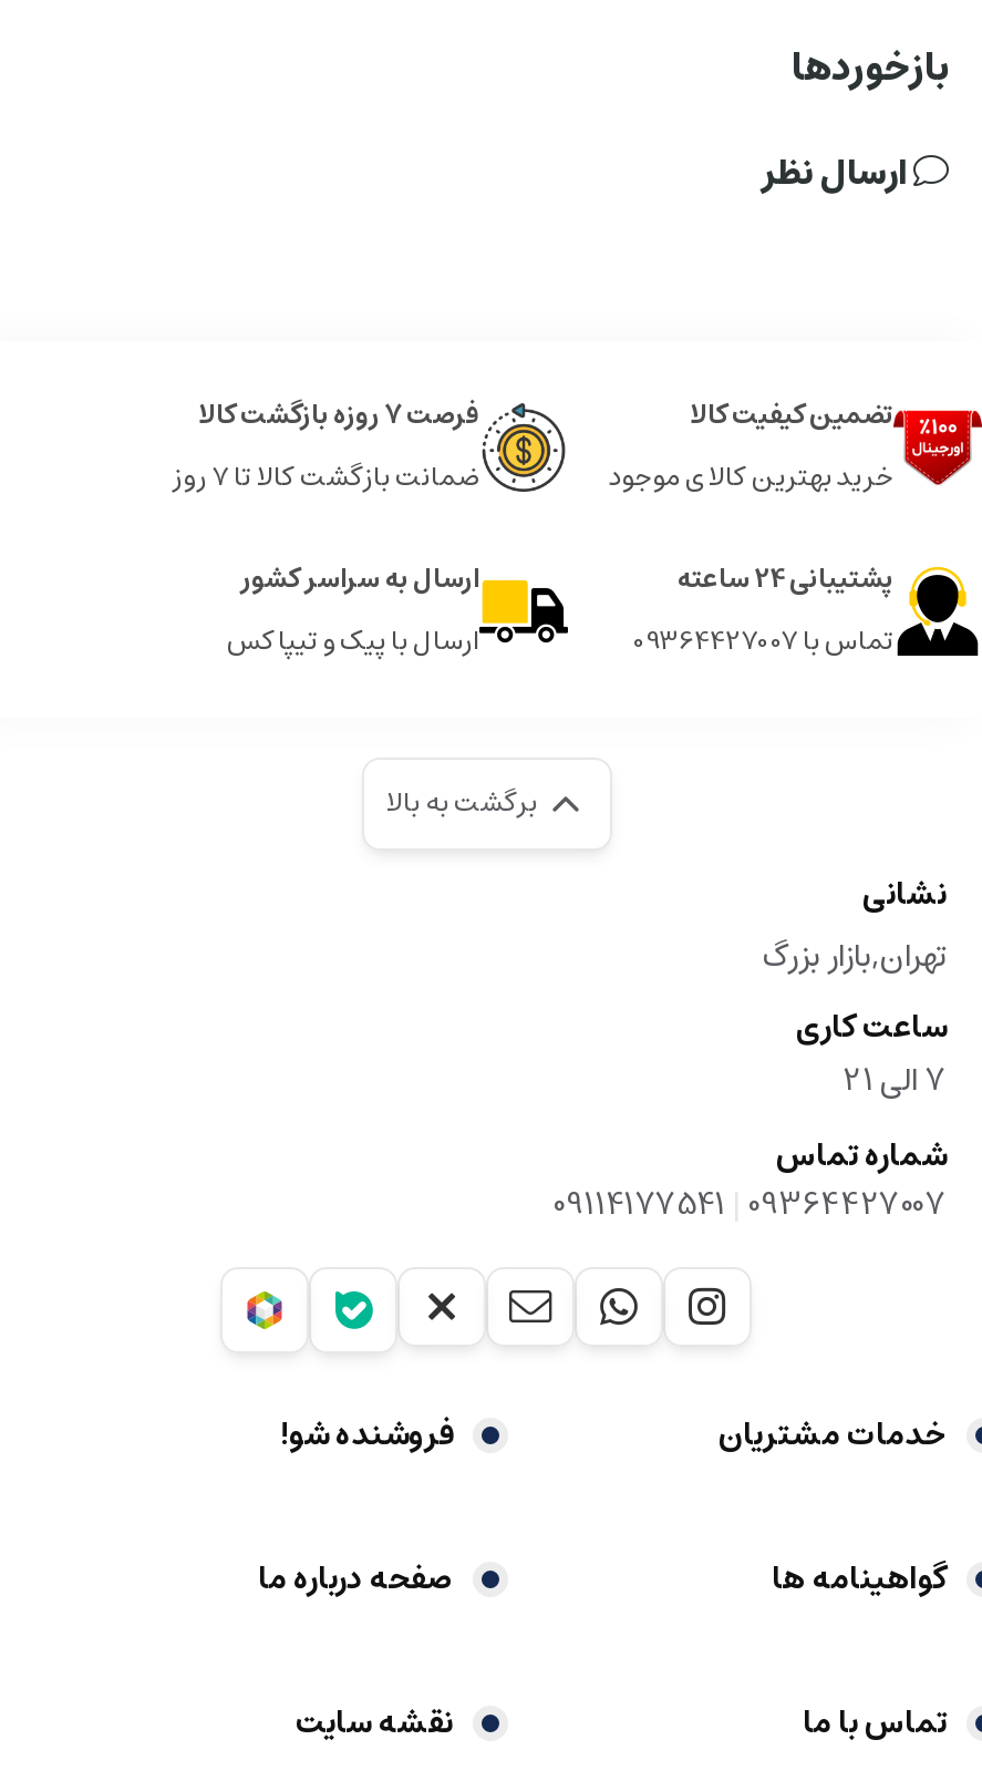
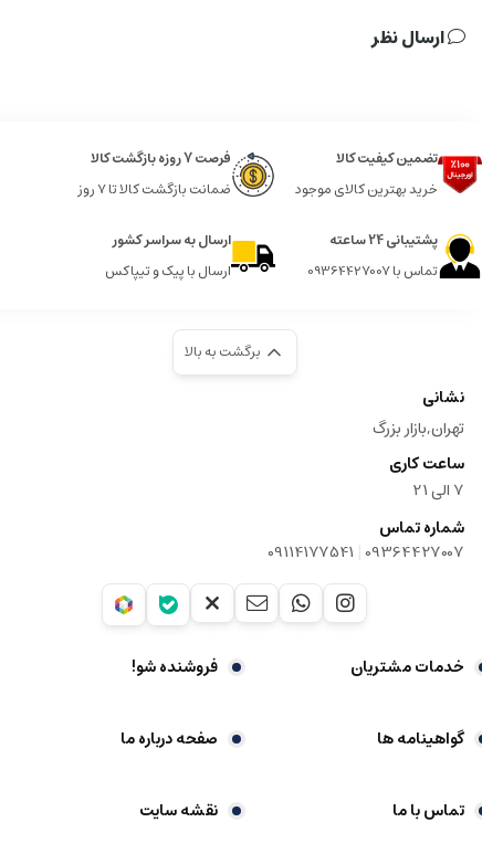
- بازخوردها
